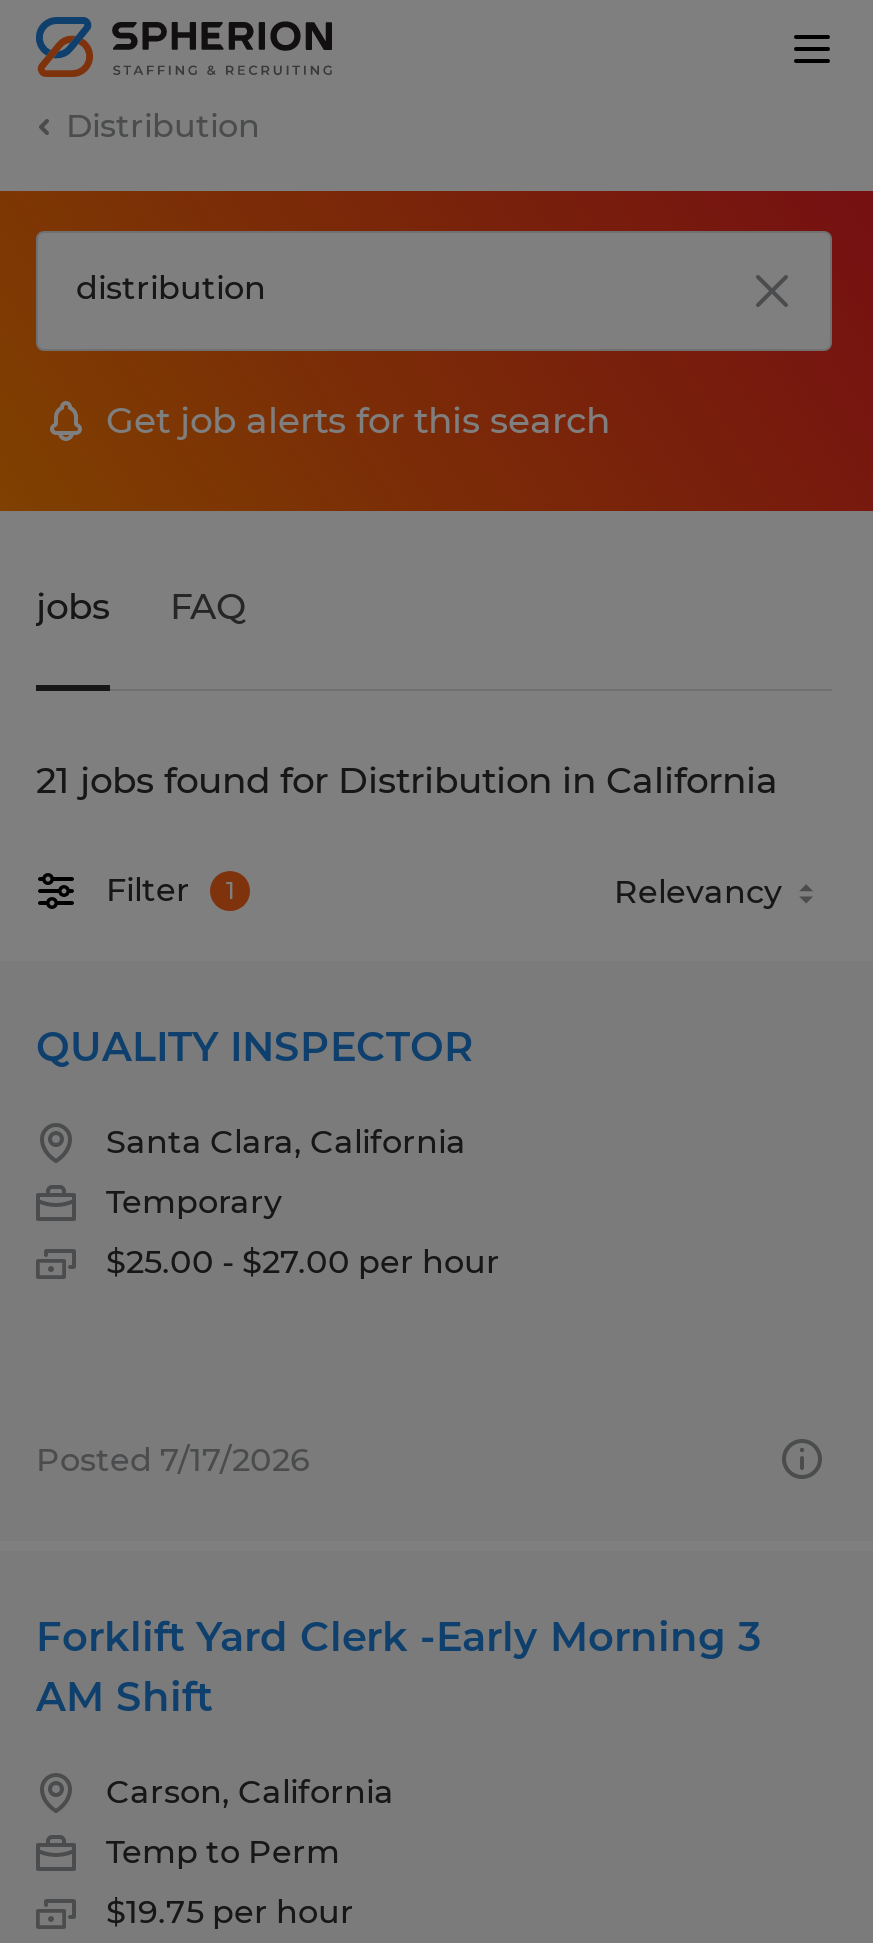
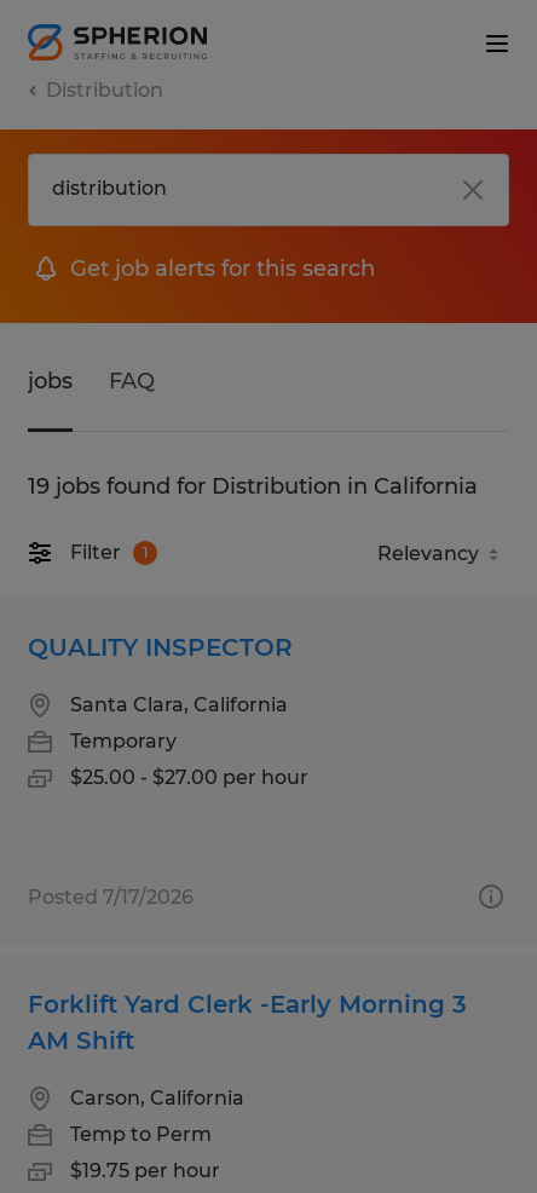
- 21 jobs found for Distribution in California
+ 19 jobs found for Distribution in California
